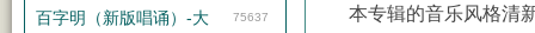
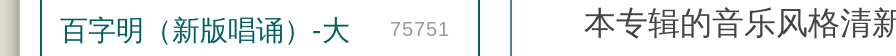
- 百字明（新版唱诵）-大 75637
+ 百字明（新版唱诵）-大 75751
